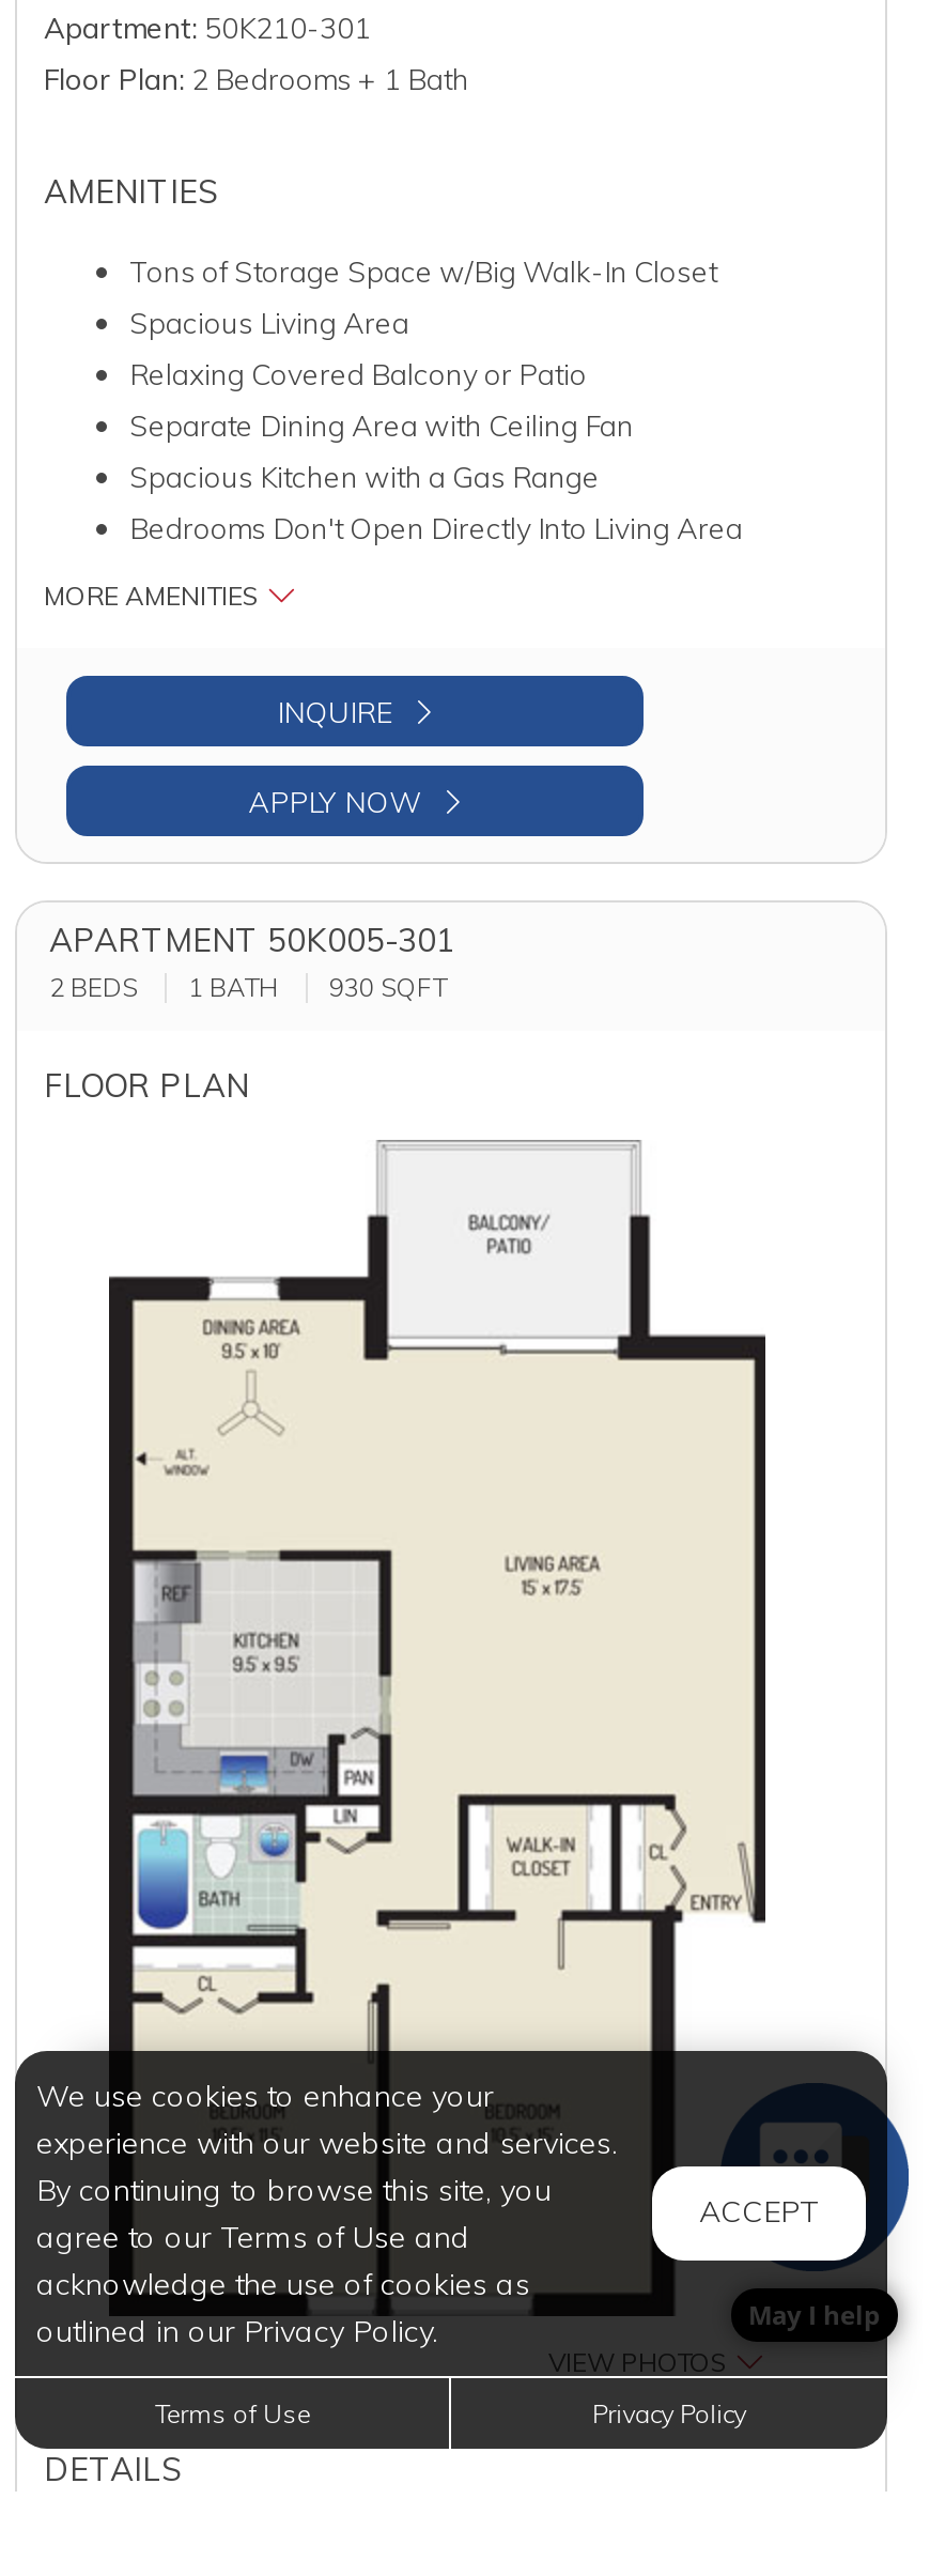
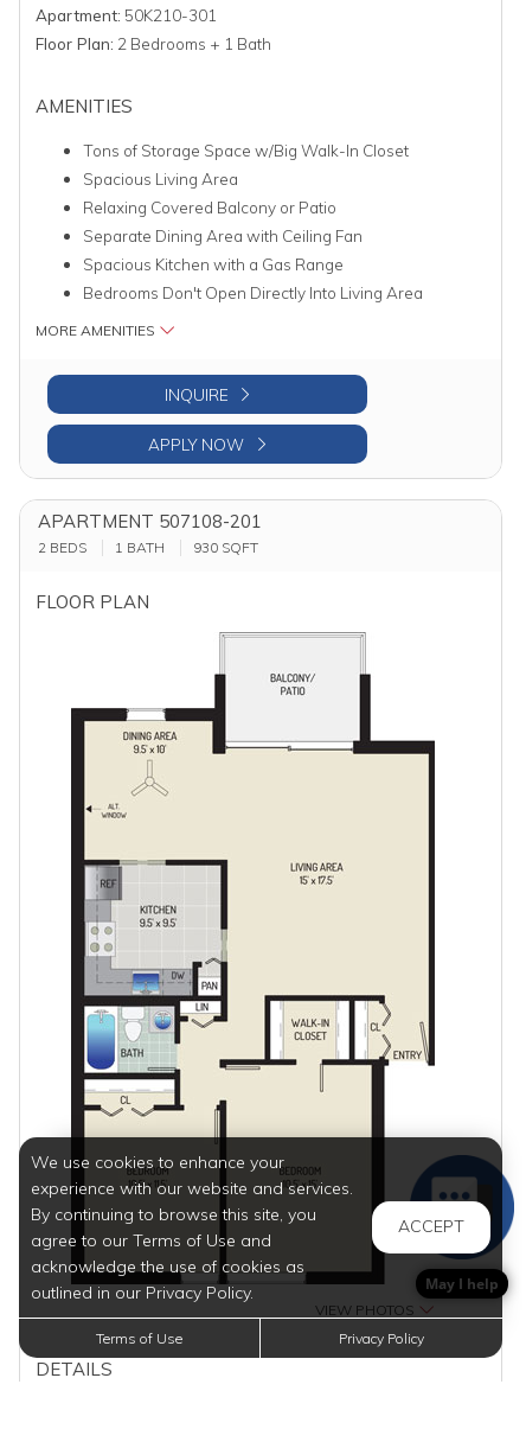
- APARTMENT 50K005-301
+ APARTMENT 507108-201
